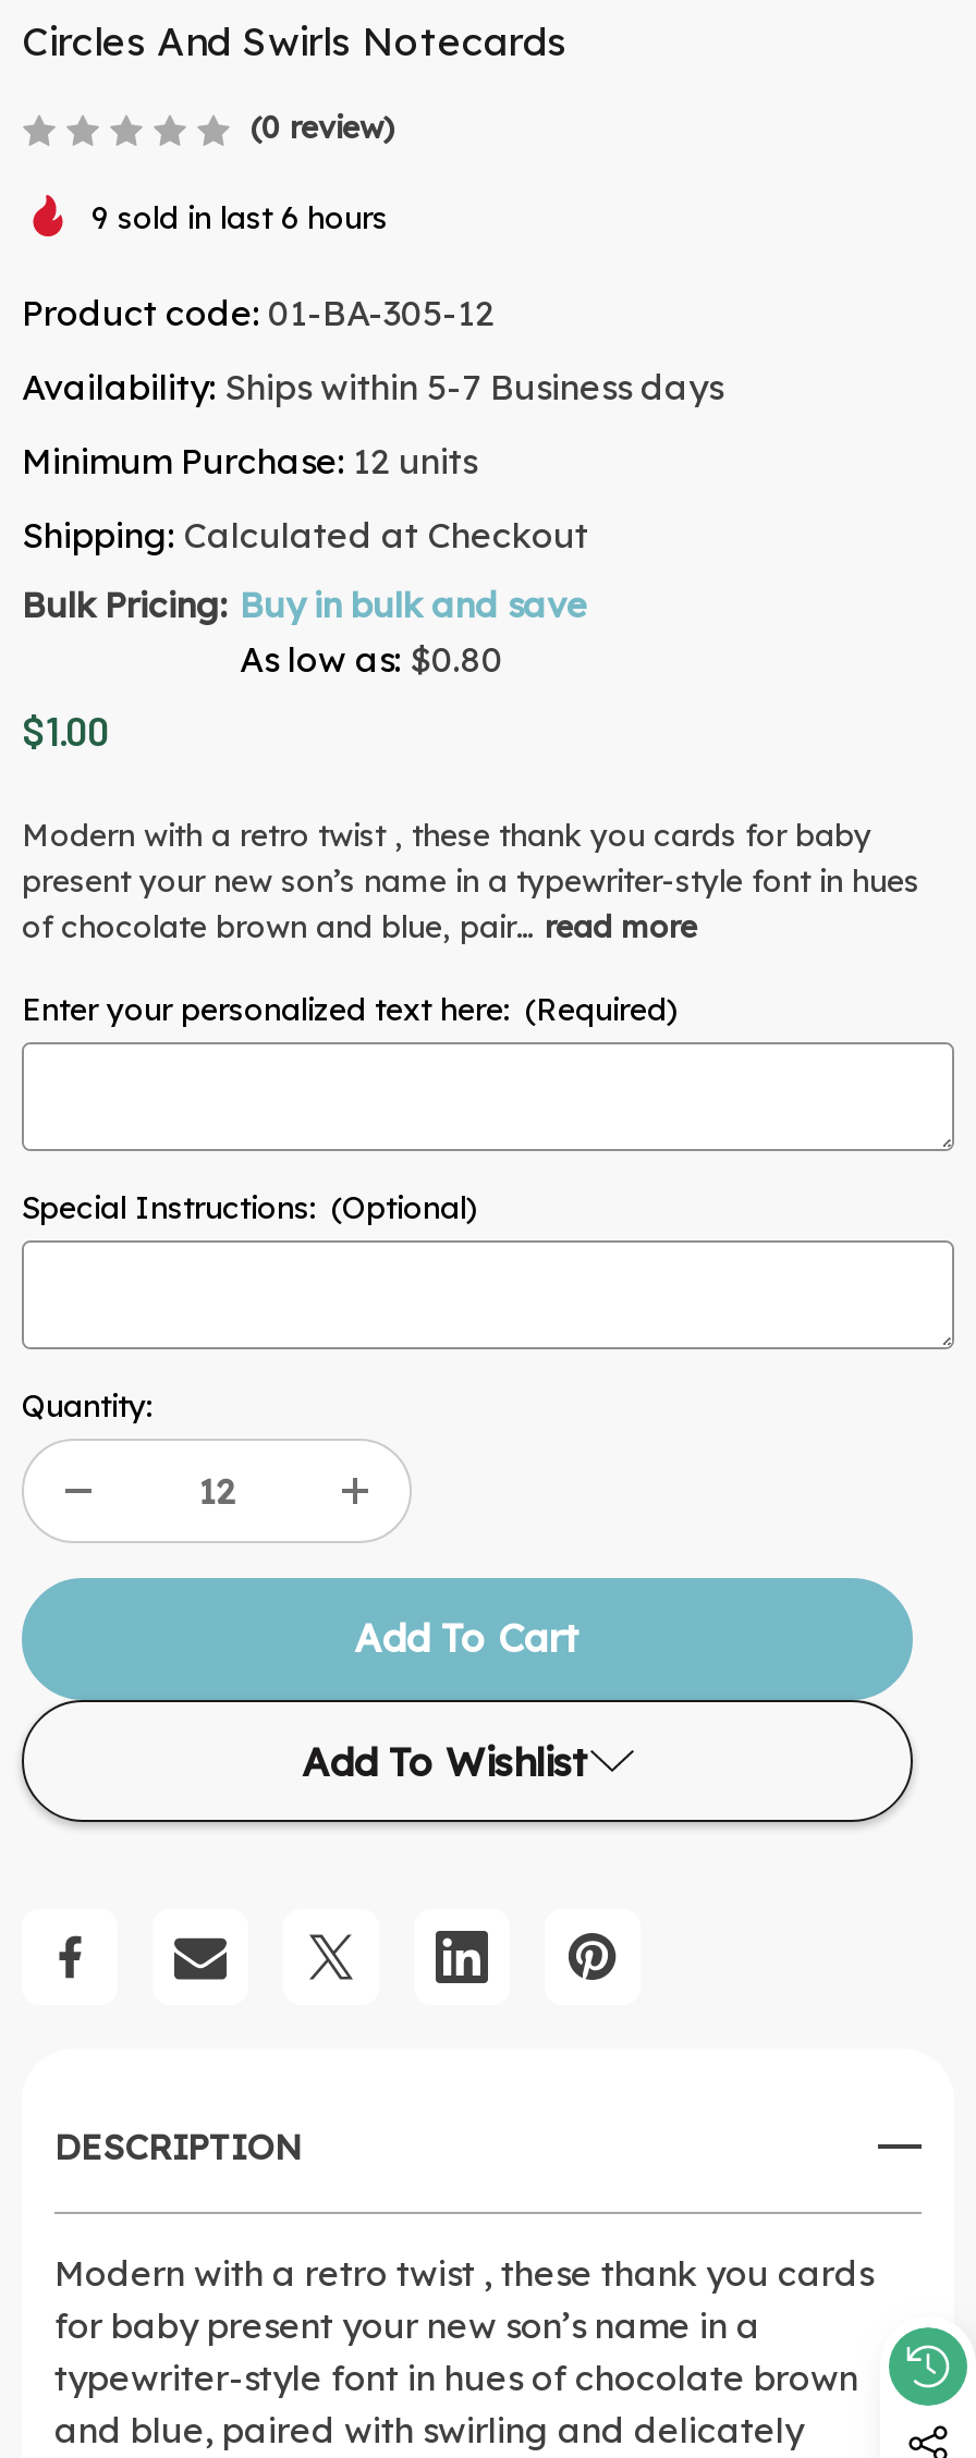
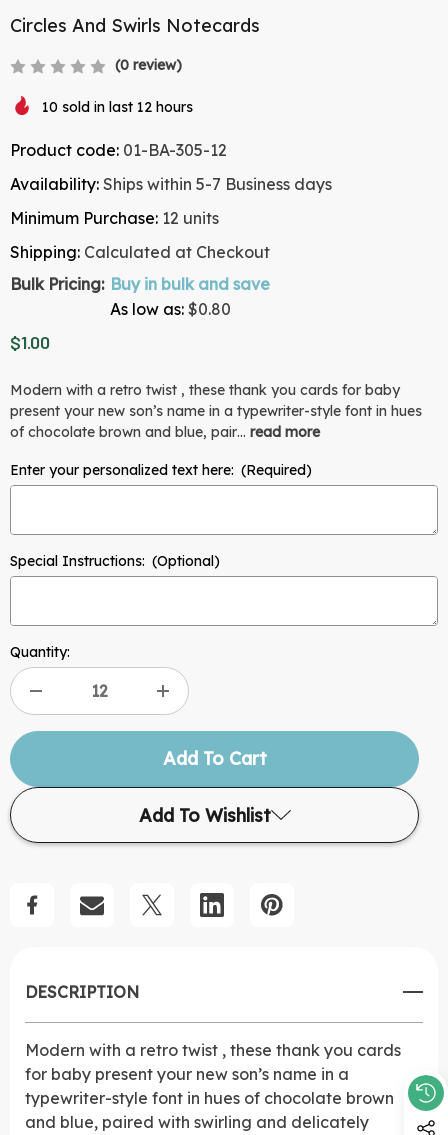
- 9 sold in last 6 hours
+ 10 sold in last 12 hours
